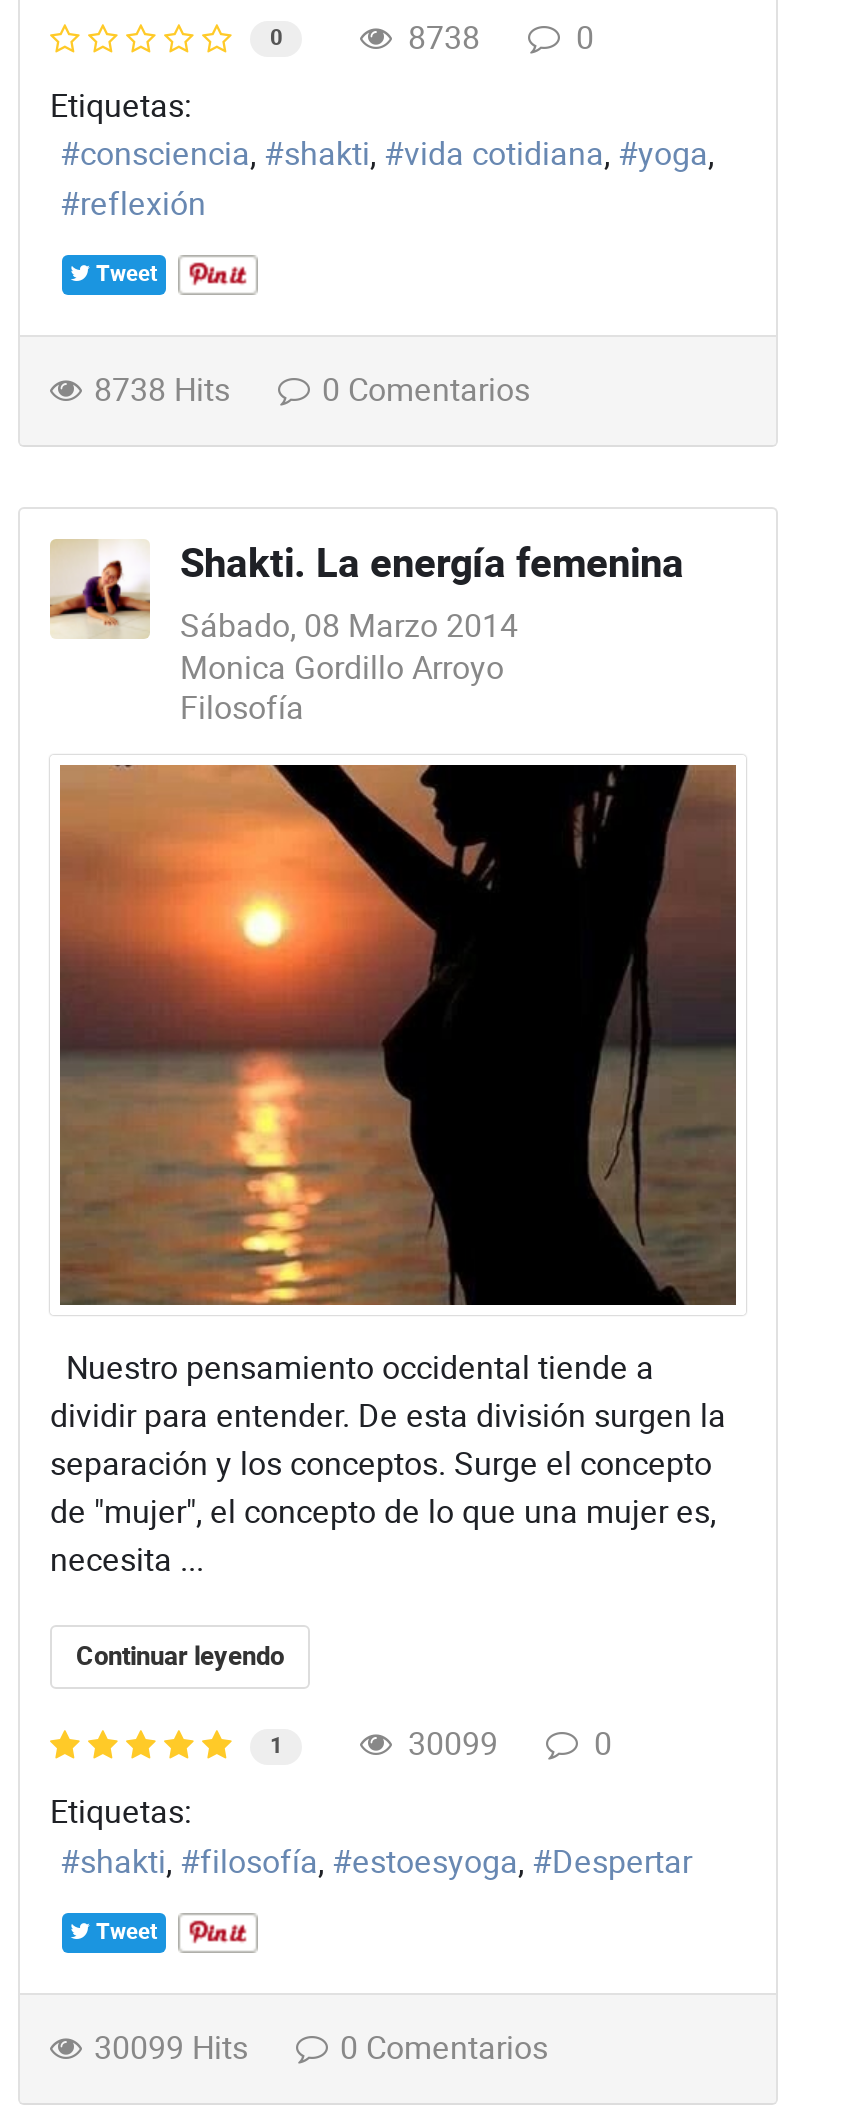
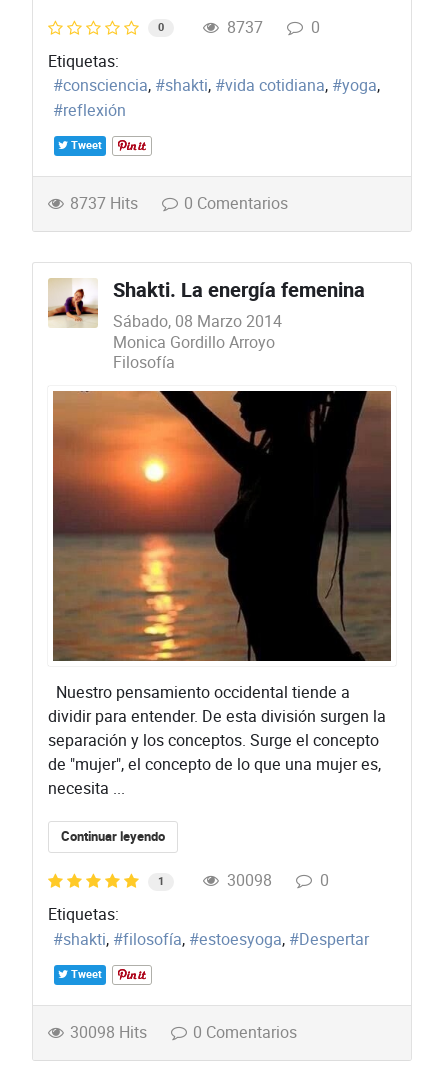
- 8738 0
+ 8737 0

- 8738 Hits 0 Comentarios
+ 8737 Hits 0 Comentarios

- 30099 0
+ 30098 0

- 30099 Hits 0 Comentarios
+ 30098 Hits 0 Comentarios
